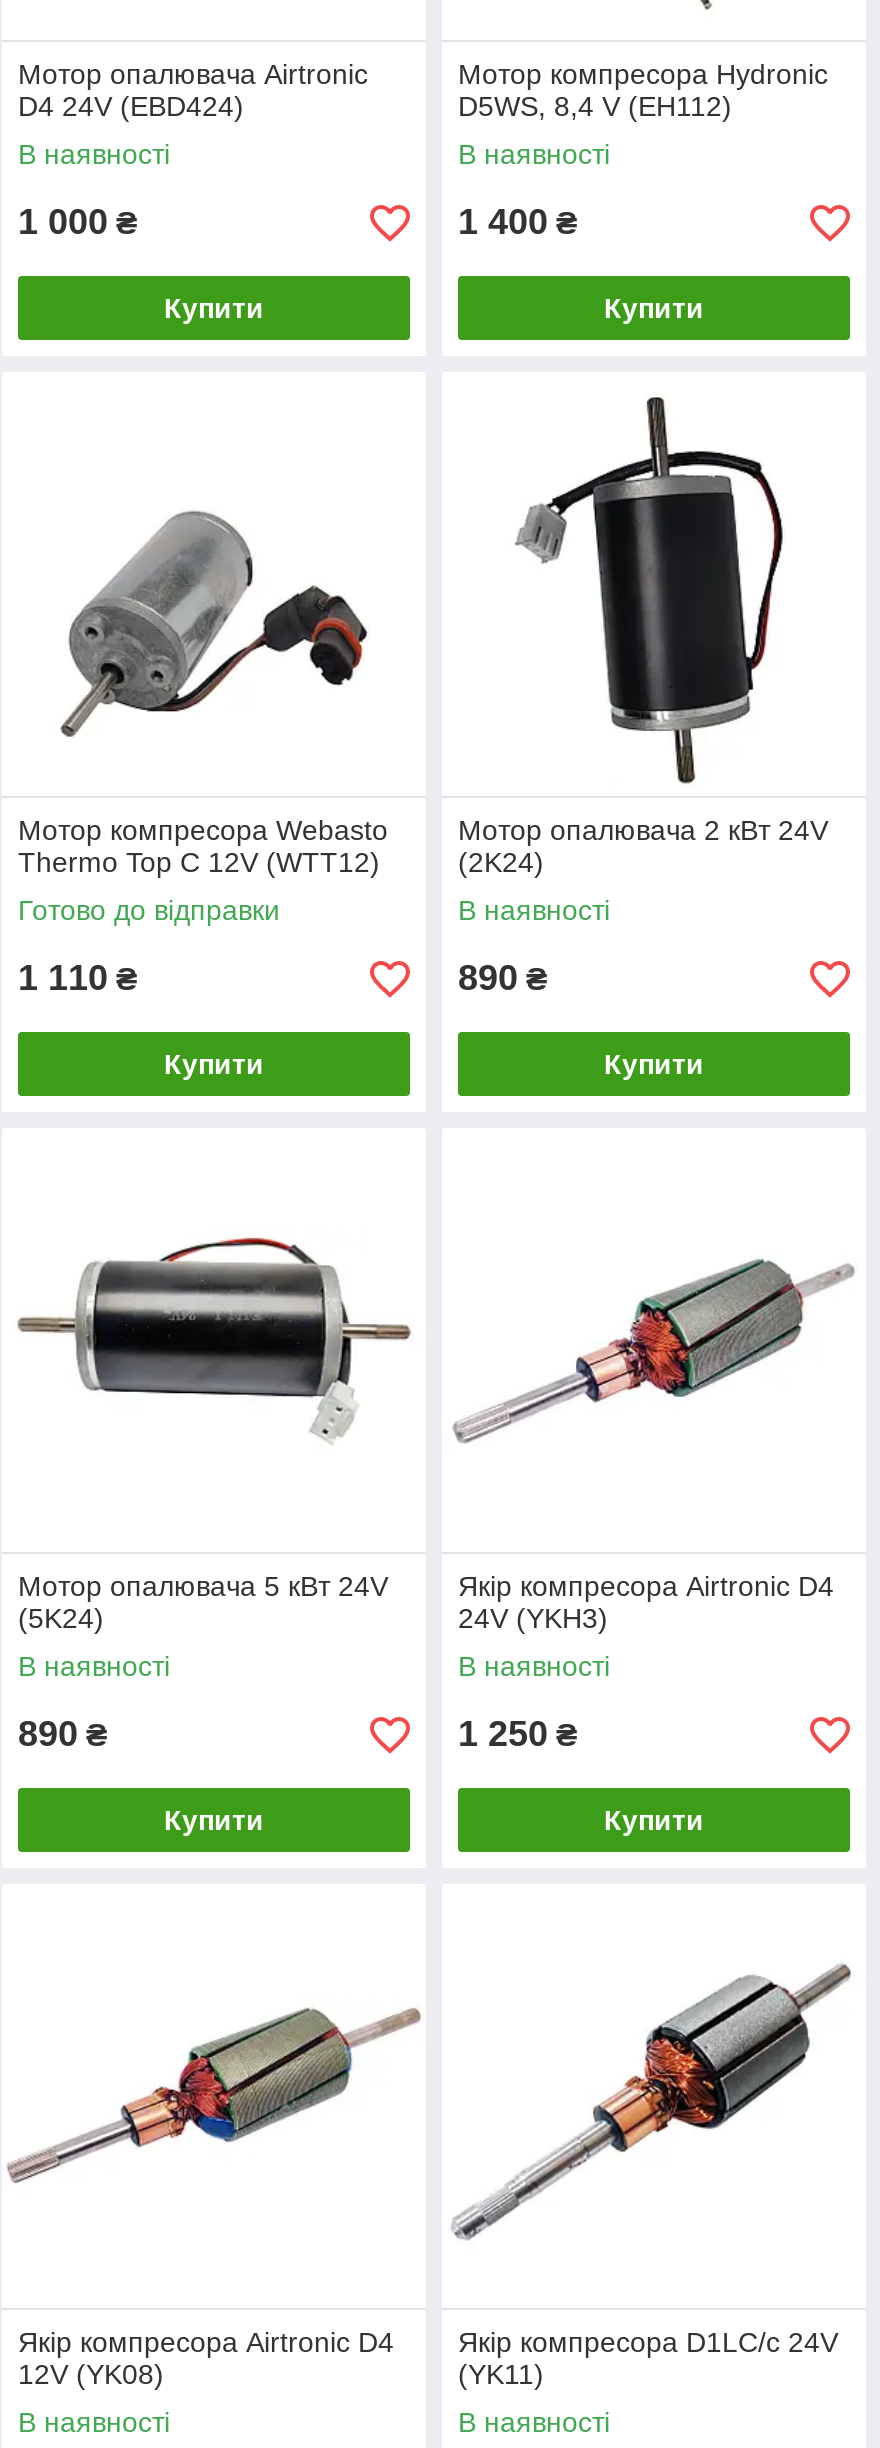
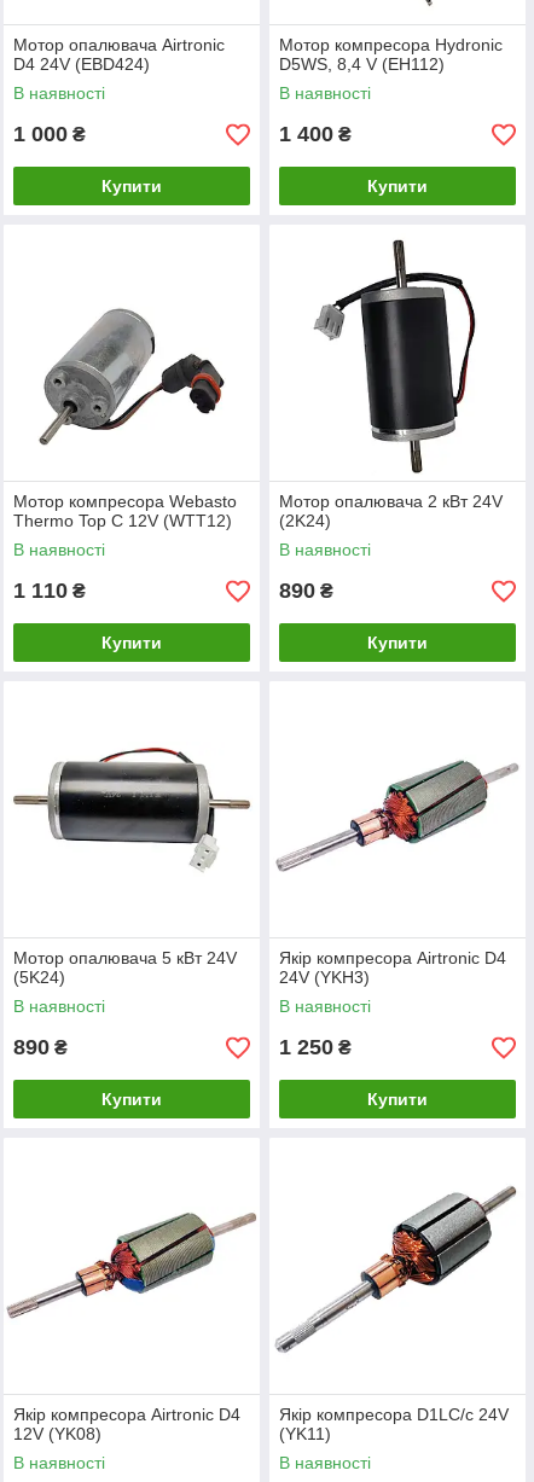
- Готово до відправки
+ В наявності
